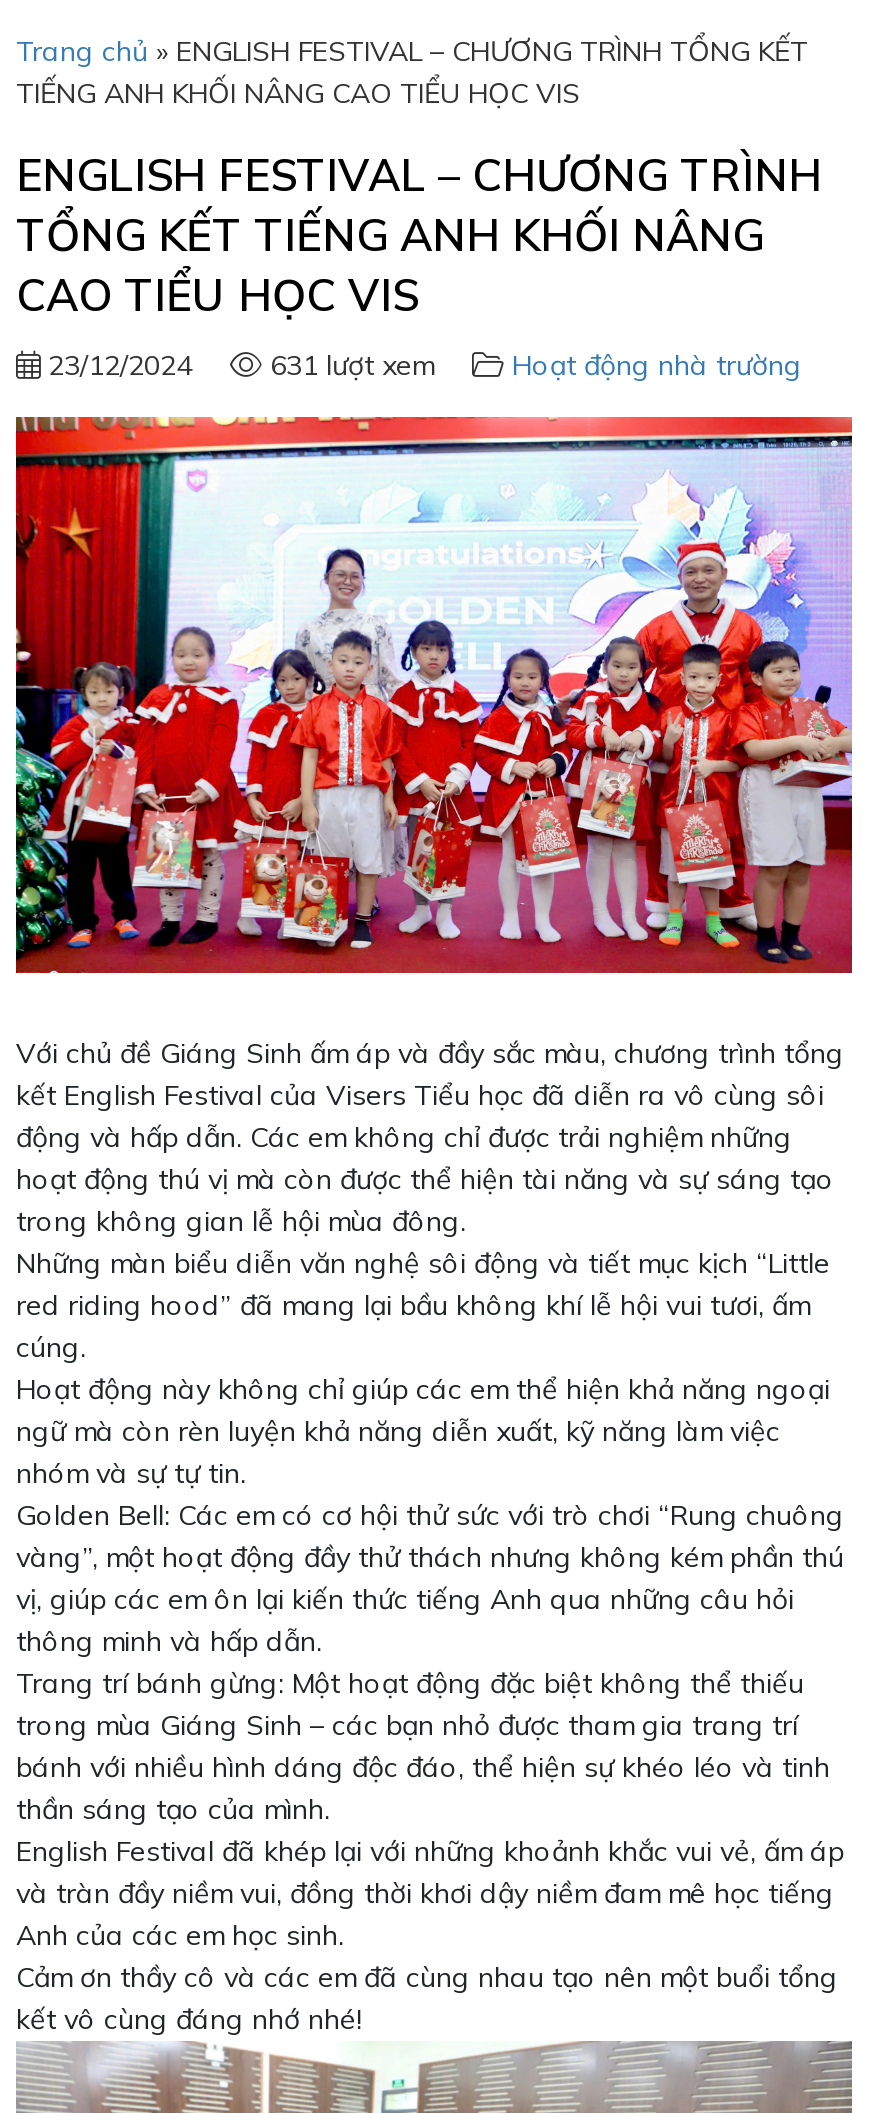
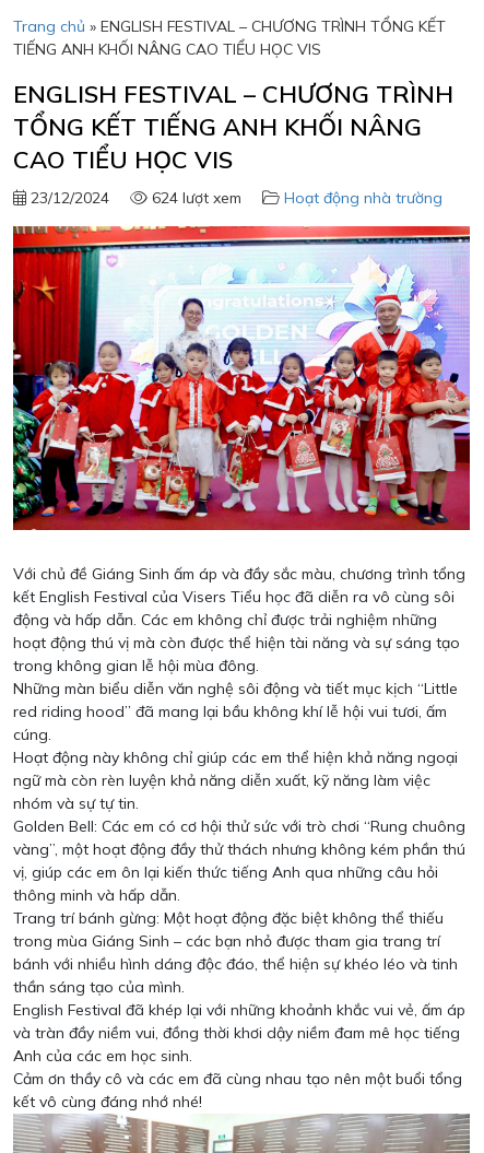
- 23/12/2024 631 lượt xem
+ 23/12/2024 624 lượt xem
